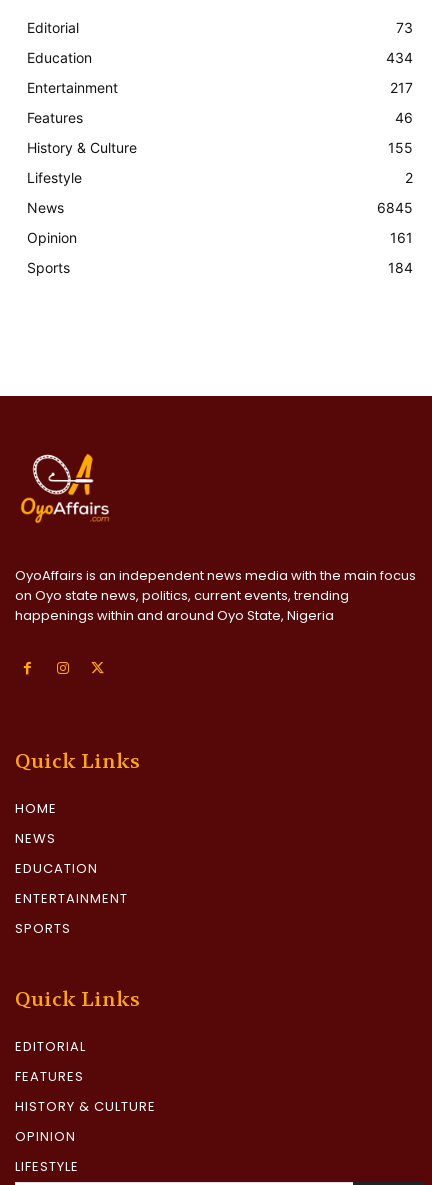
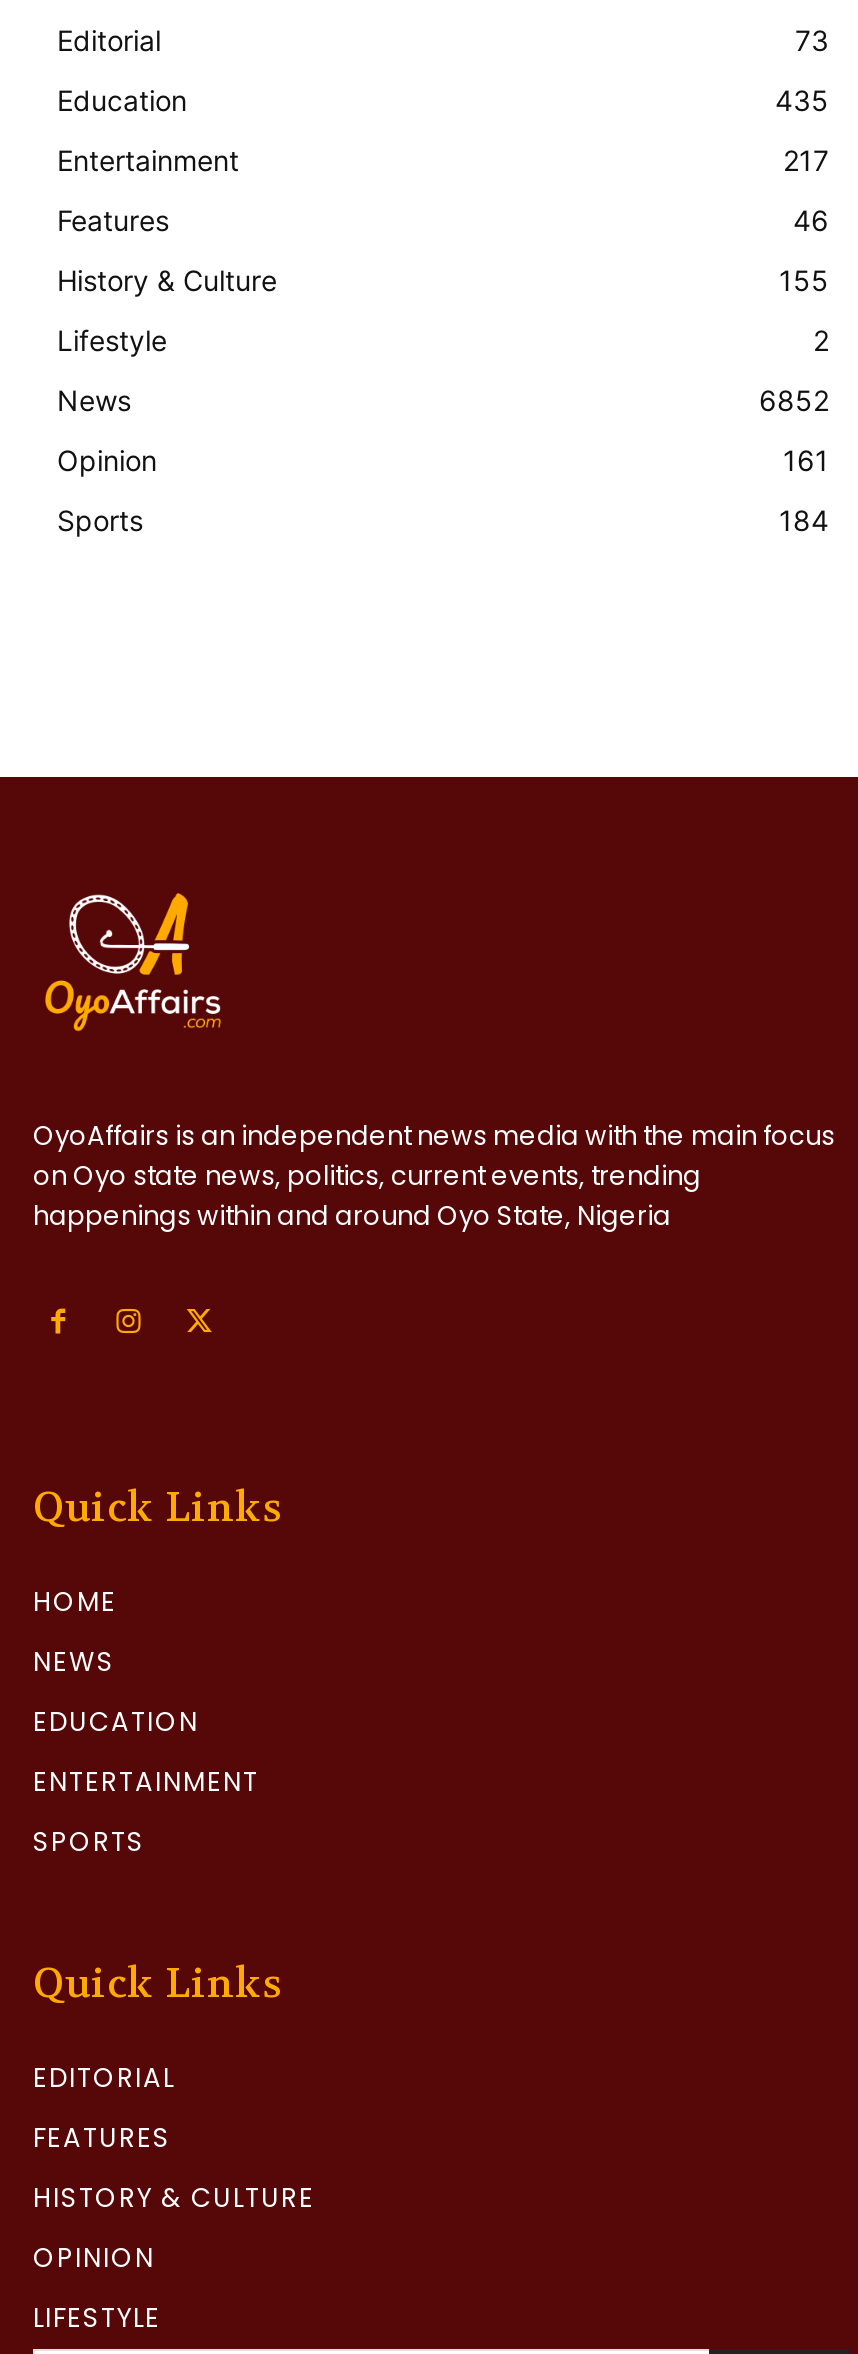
- 434
+ 435

- 6845
+ 6852
